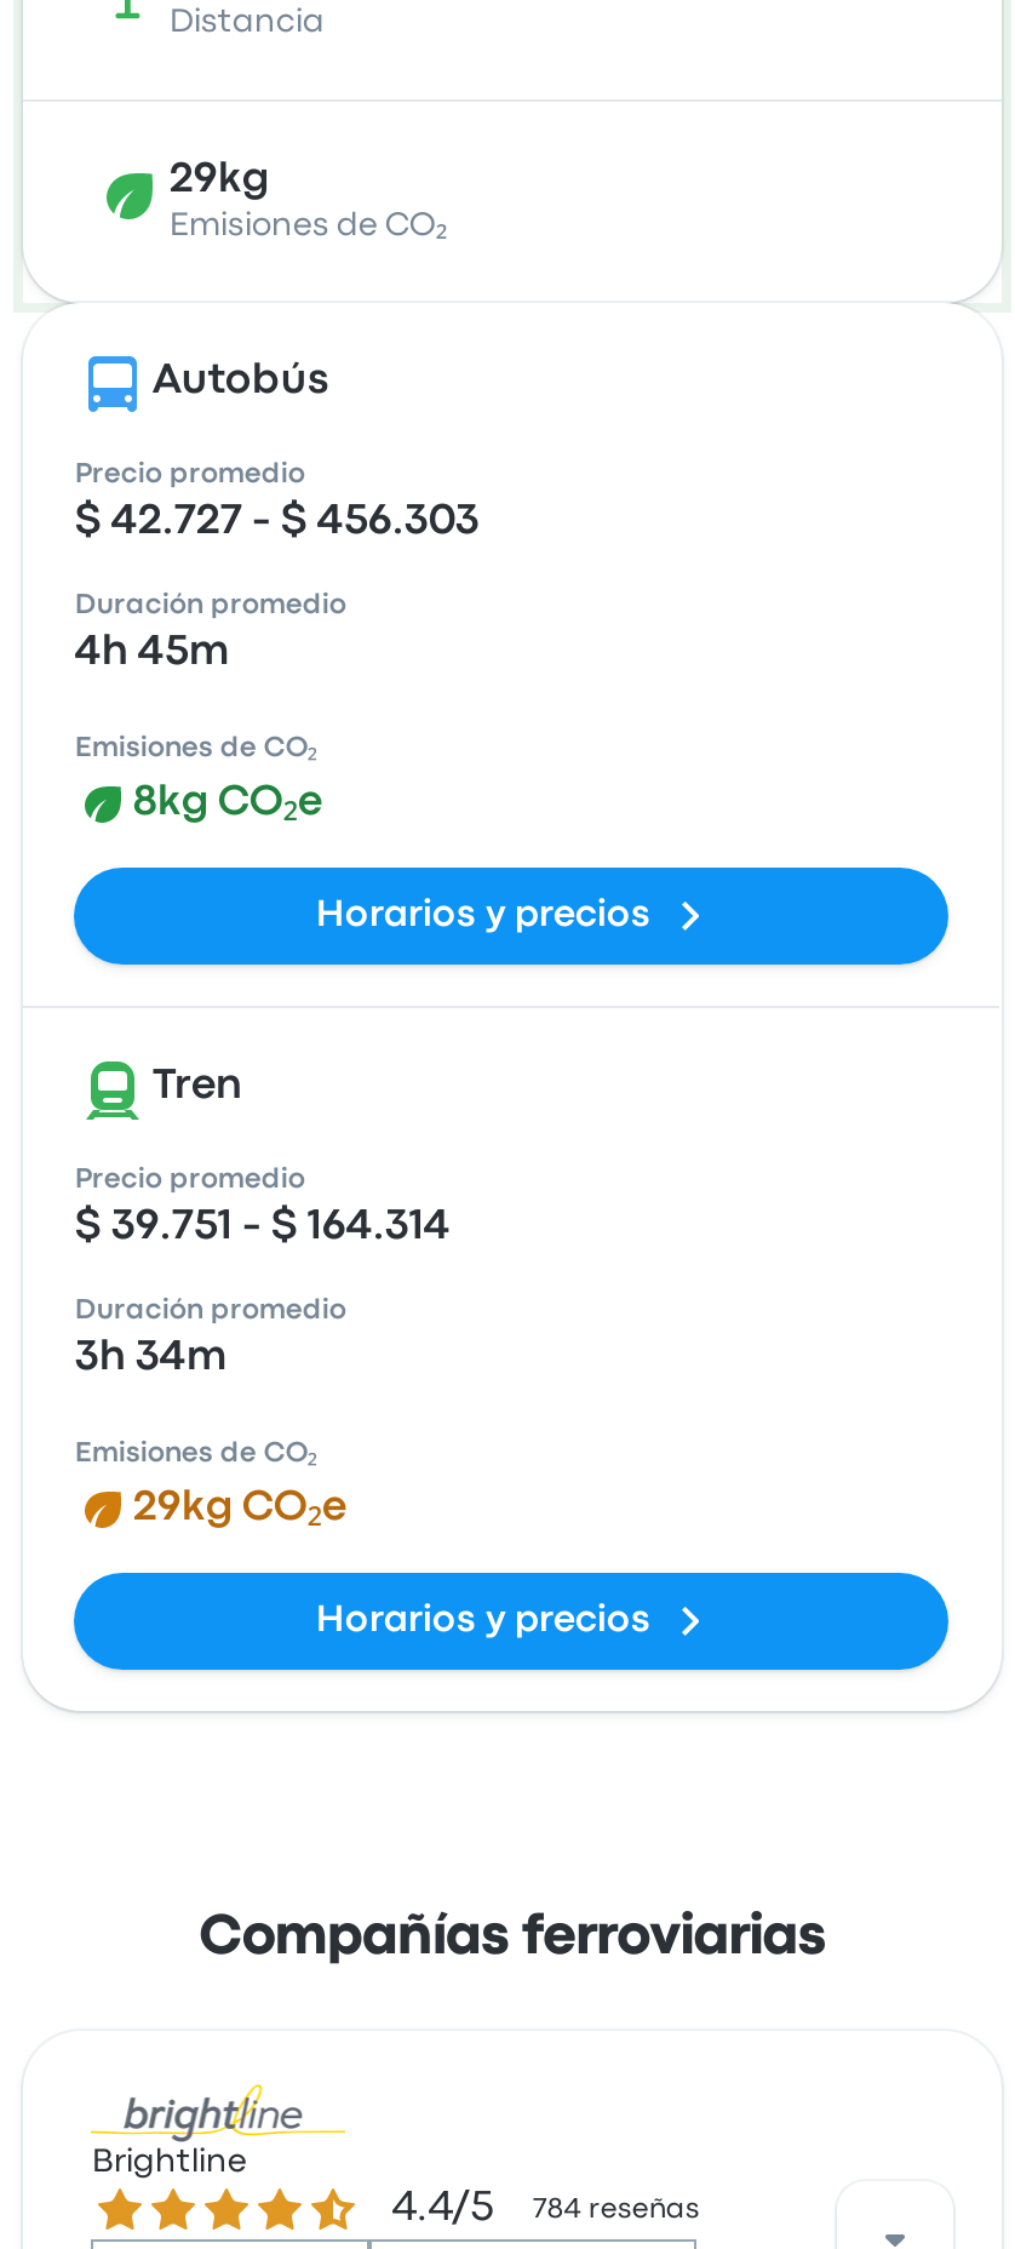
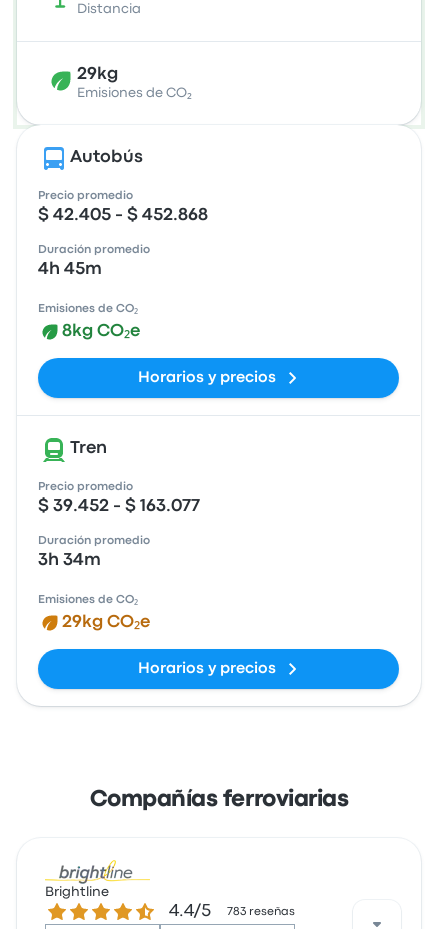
- $ 42.727 - $ 456.303
+ $ 42.405 - $ 452.868

- $ 39.751 - $ 164.314
+ $ 39.452 - $ 163.077

- 784 reseñas
+ 783 reseñas
